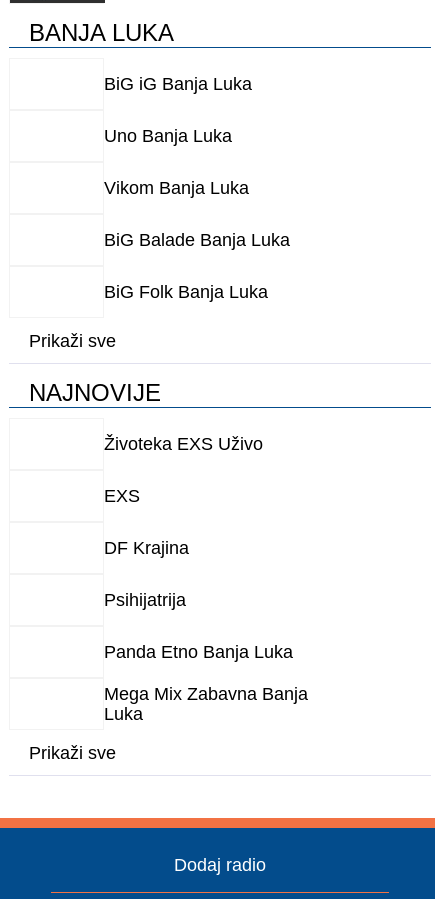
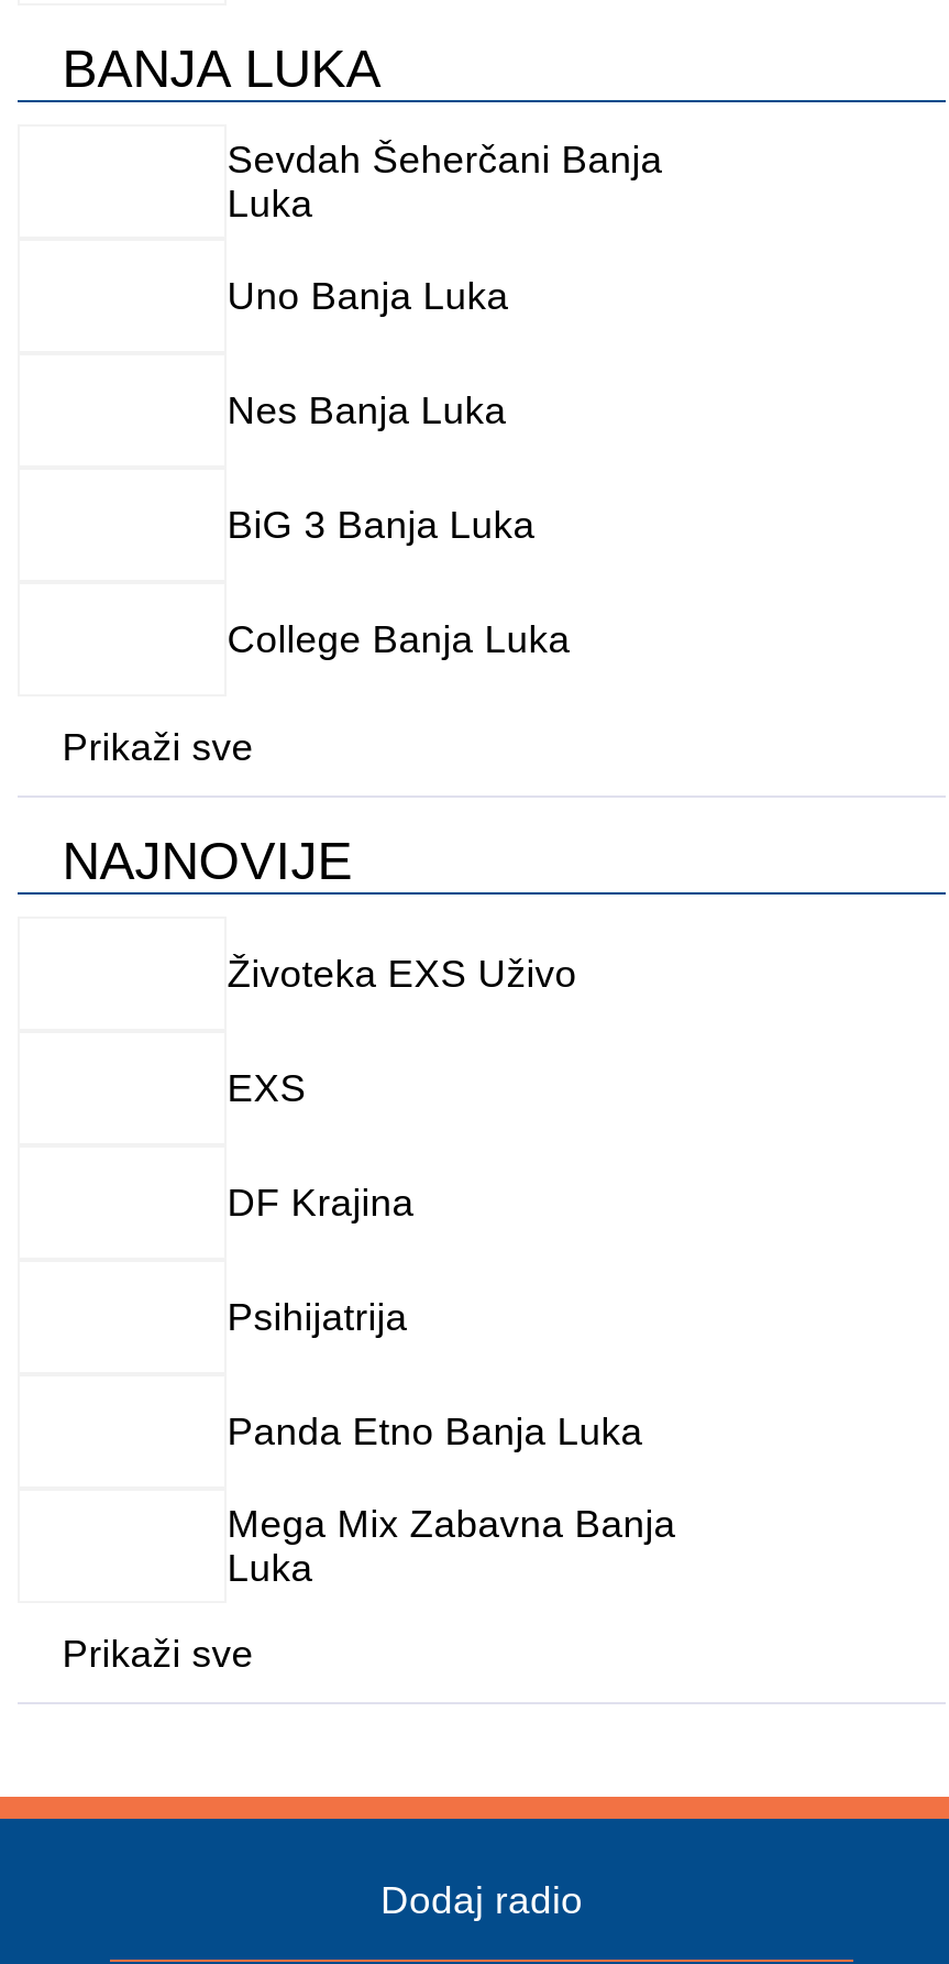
- BiG iG Banja Luka
+ Sevdah Šeherčani Banja
+ Luka

- Vikom Banja Luka
+ Nes Banja Luka

- BiG Balade Banja Luka
+ BiG 3 Banja Luka

- BiG Folk Banja Luka
+ College Banja Luka
